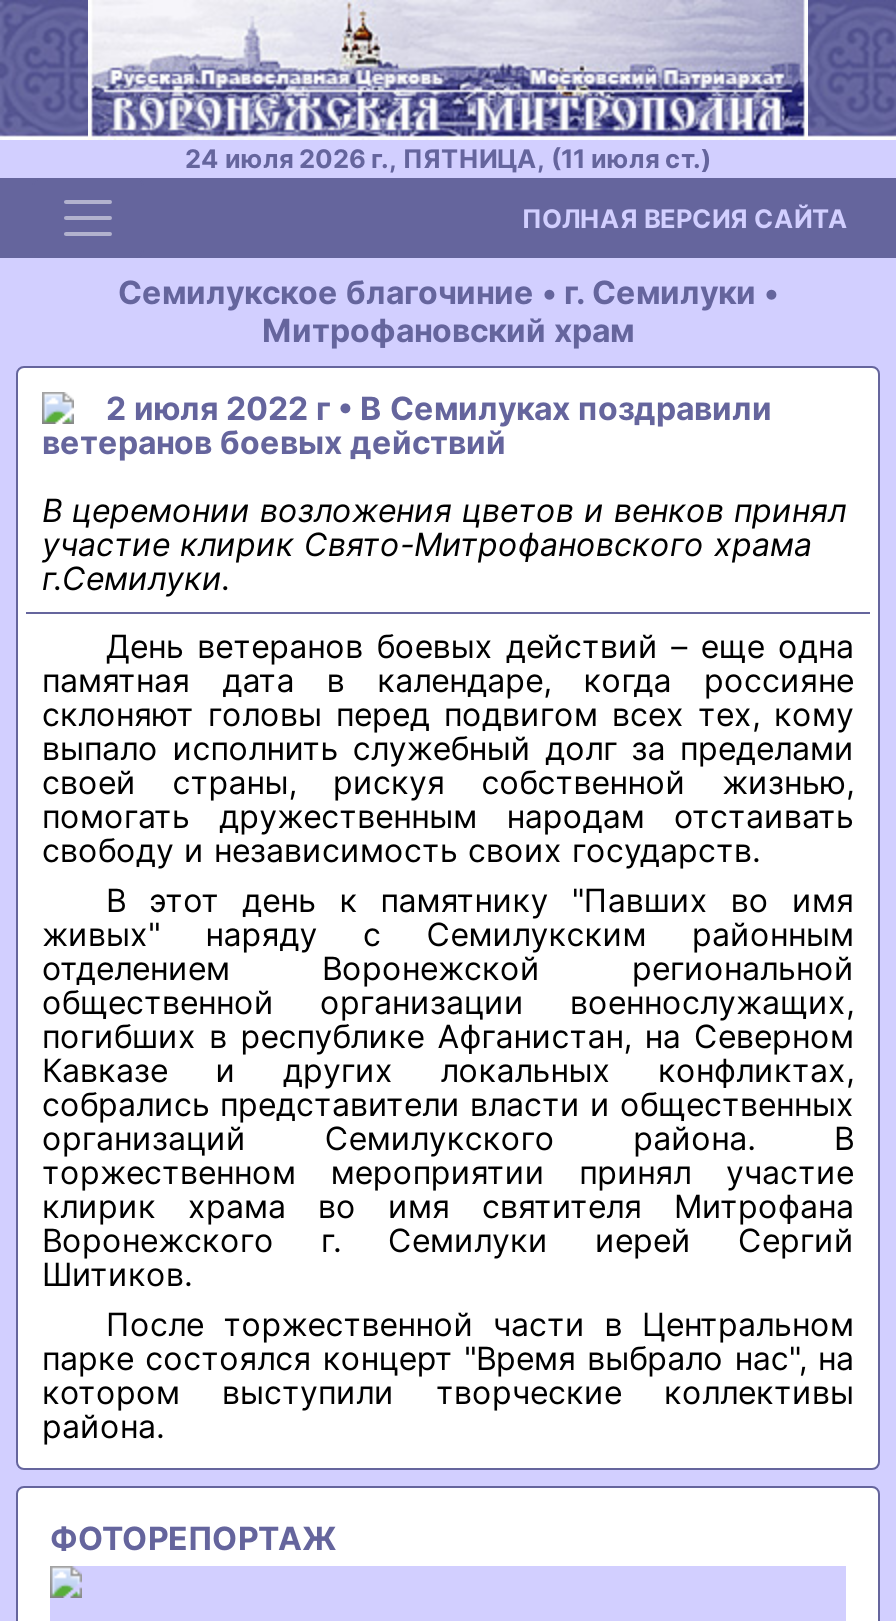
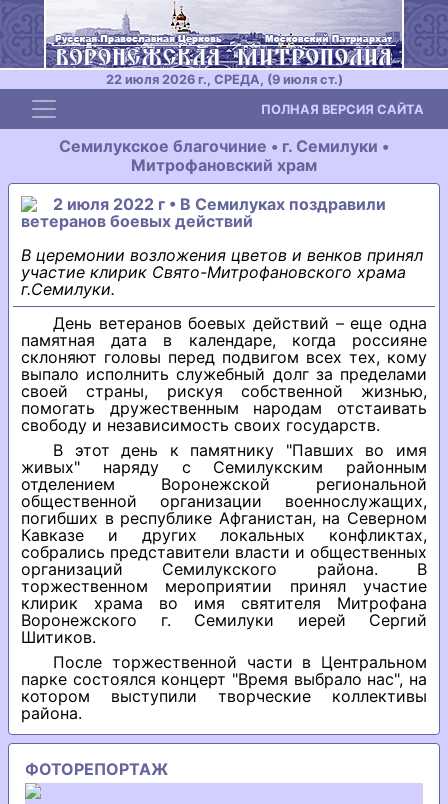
- 24 июля 2026 г., ПЯТНИЦА, (11 июля ст.)
+ 22 июля 2026 г., СРЕДА, (9 июля ст.)
